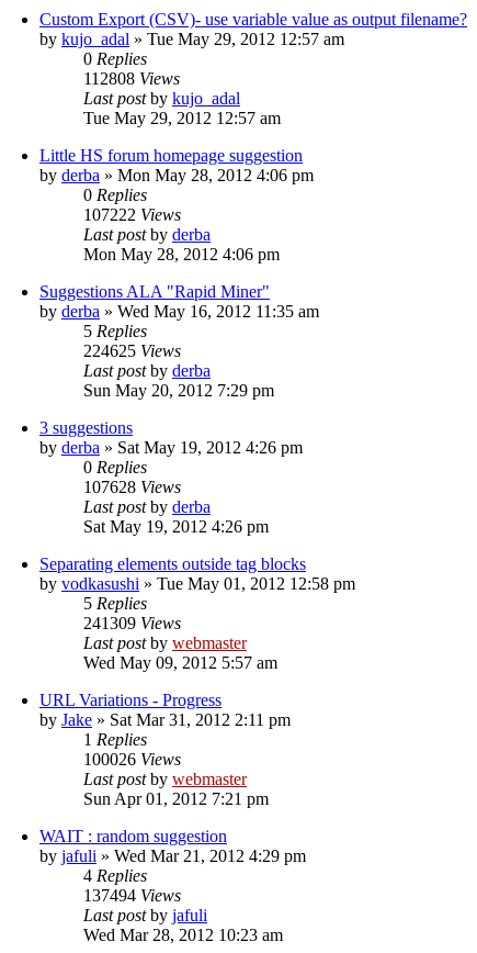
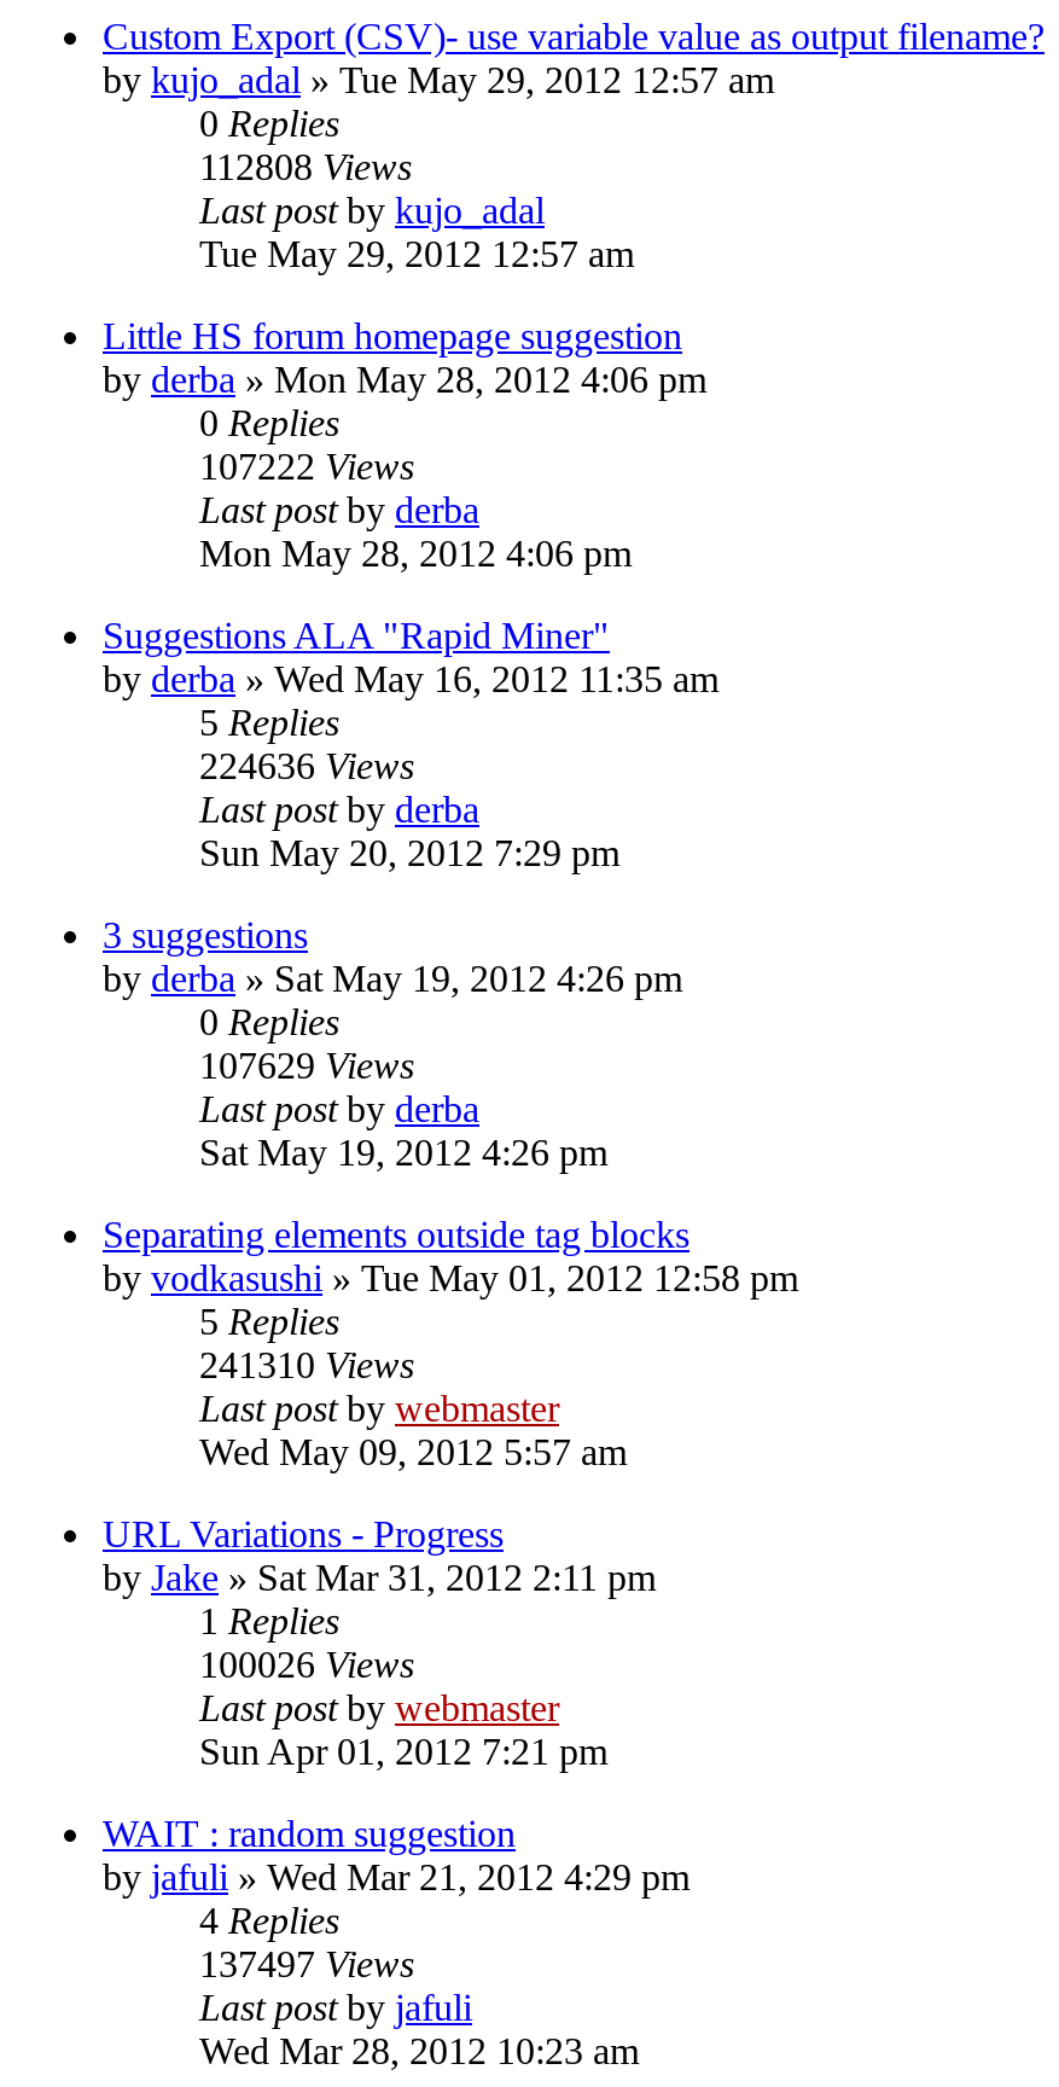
- 224625 Views
+ 224636 Views

- 107628 Views
+ 107629 Views

- 241309 Views
+ 241310 Views

- 137494 Views
+ 137497 Views
